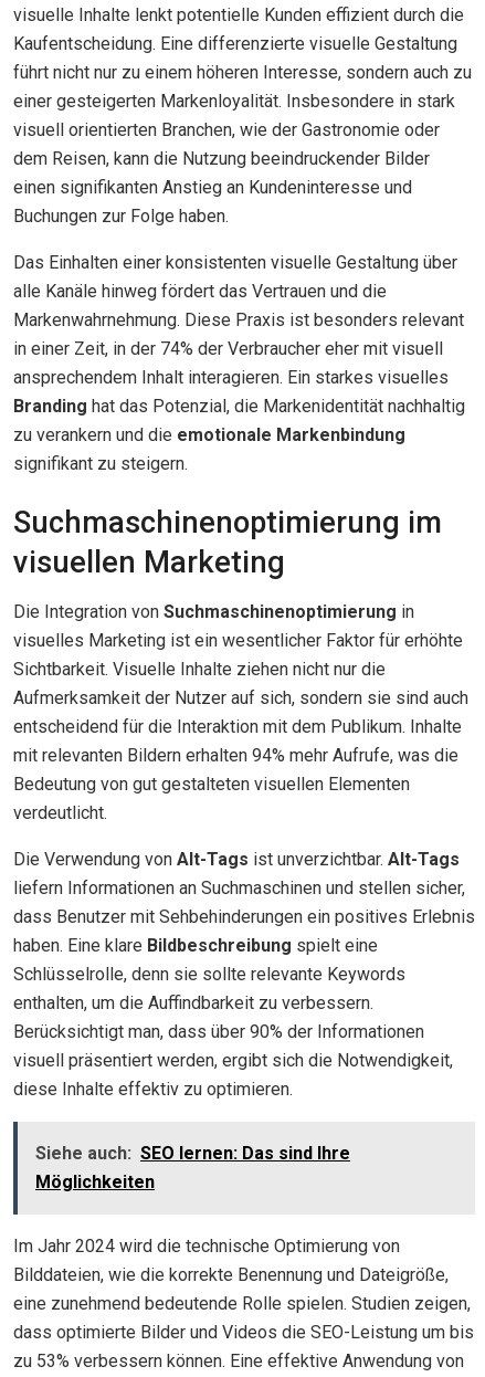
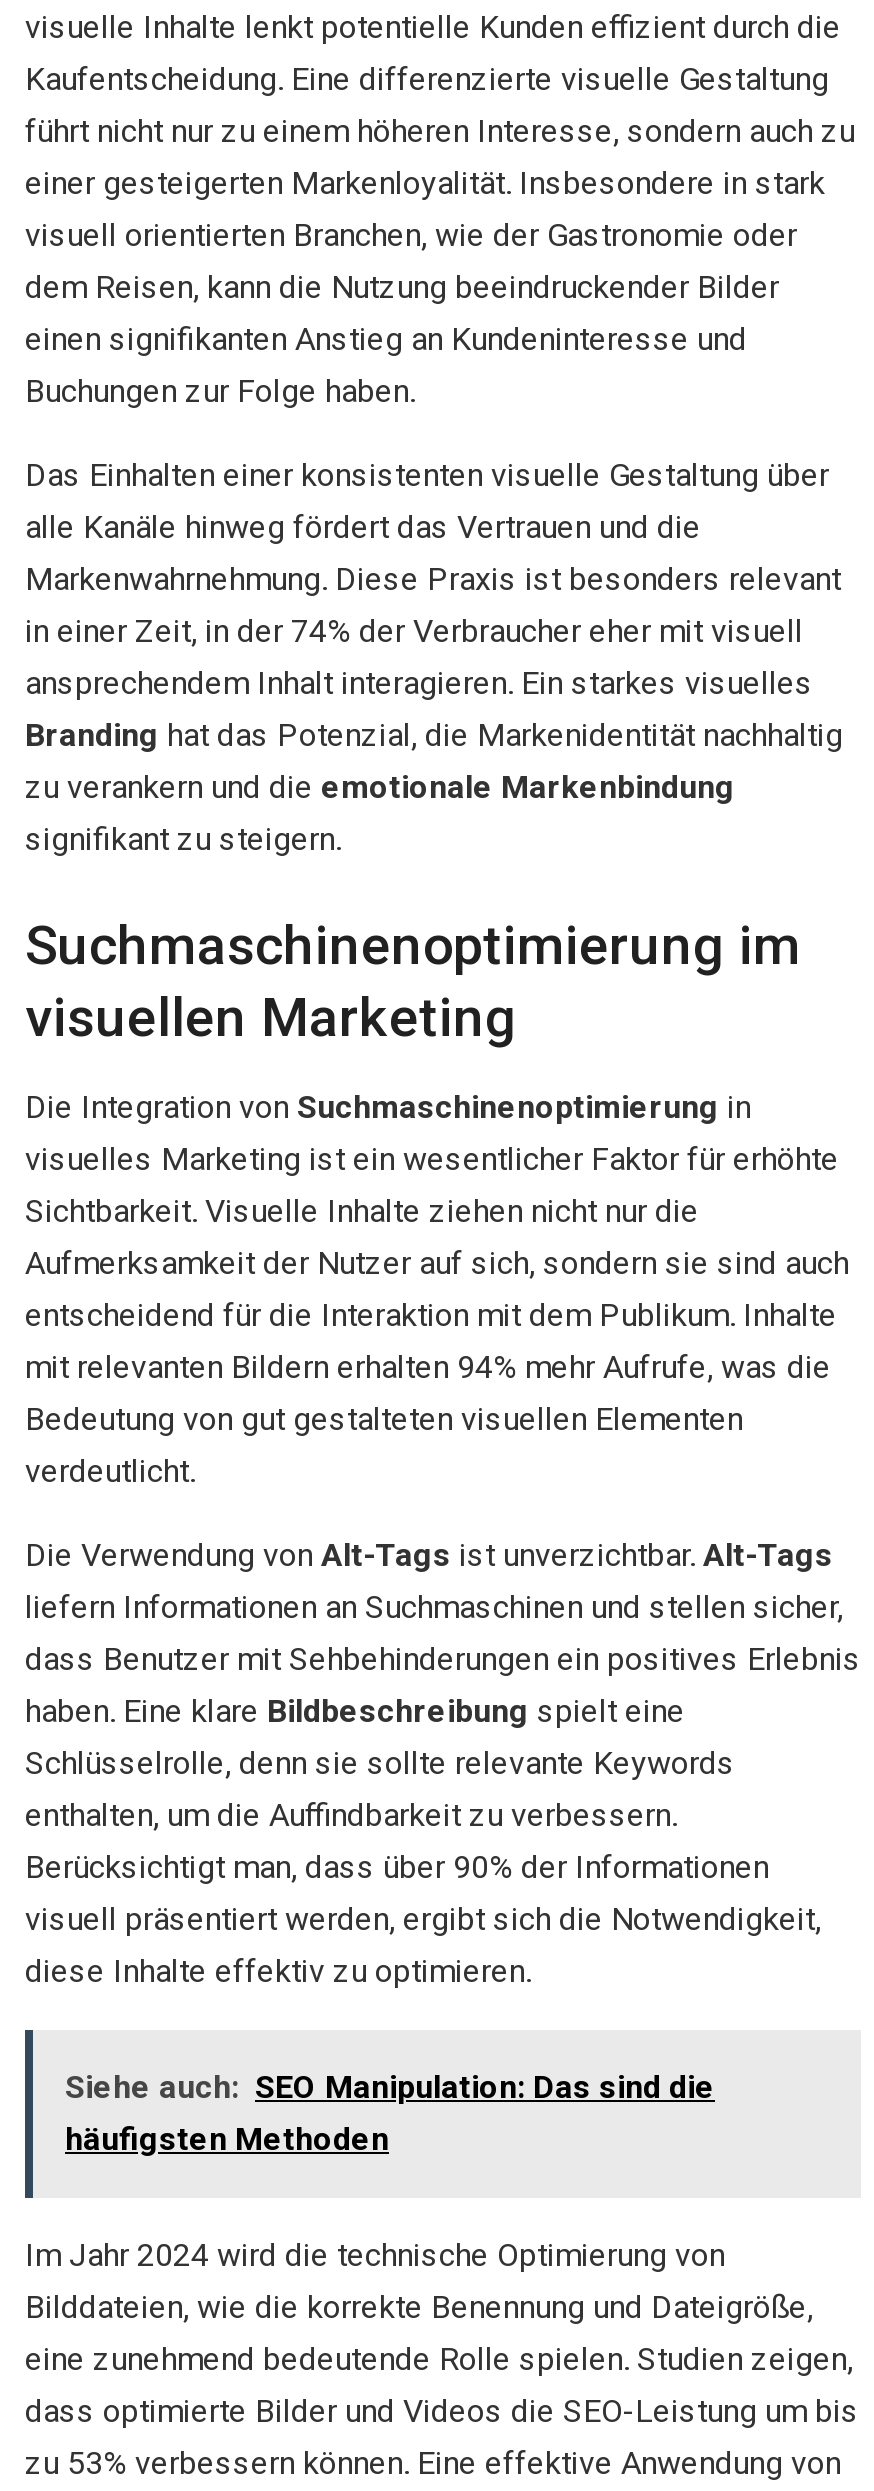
- Siehe auch: SEO lernen: Das sind Ihre
- Möglichkeiten
+ Siehe auch: SEO Manipulation: Das sind die
+ häufigsten Methoden
